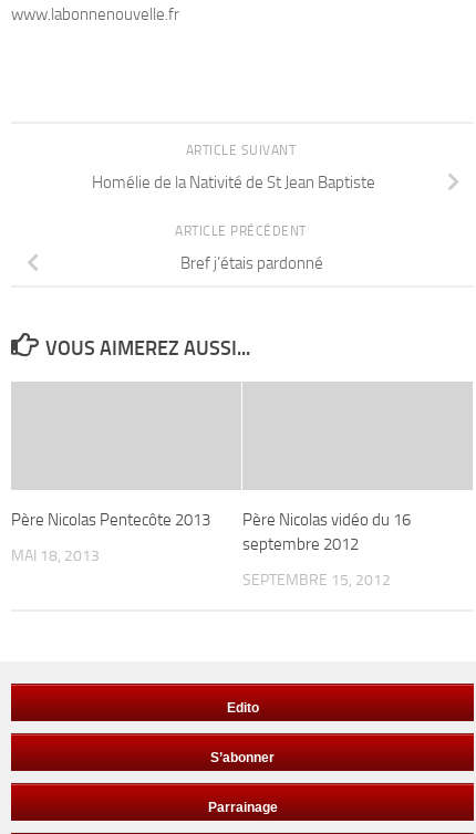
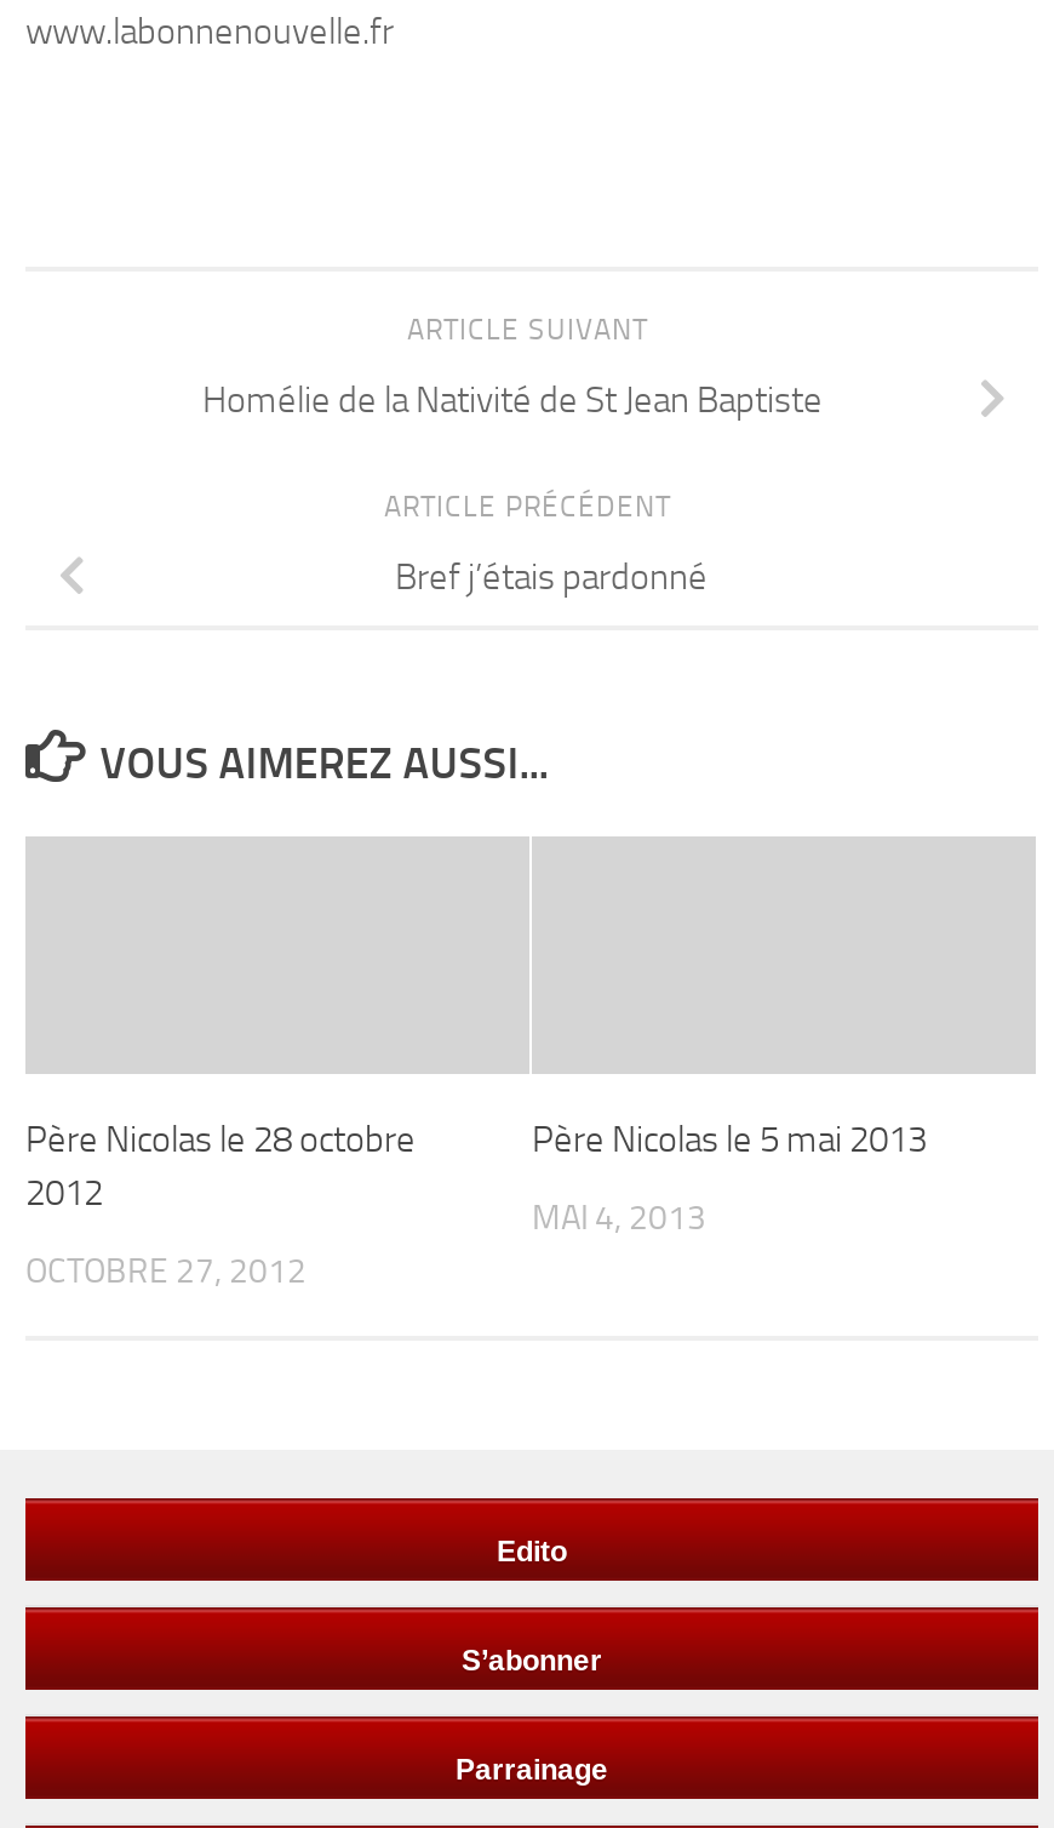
- Père Nicolas Pentecôte 2013
+ Père Nicolas le 28 octobre
+ 2012

- Père Nicolas vidéo du 16
- septembre 2012
+ Père Nicolas le 5 mai 2013

- MAI 18, 2013
+ OCTOBRE 27, 2012

- SEPTEMBRE 15, 2012
+ MAI 4, 2013
